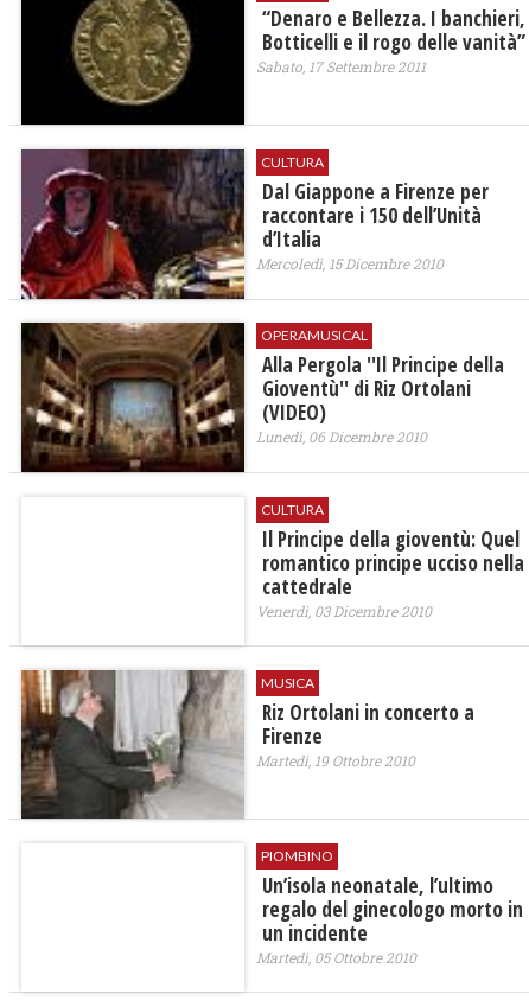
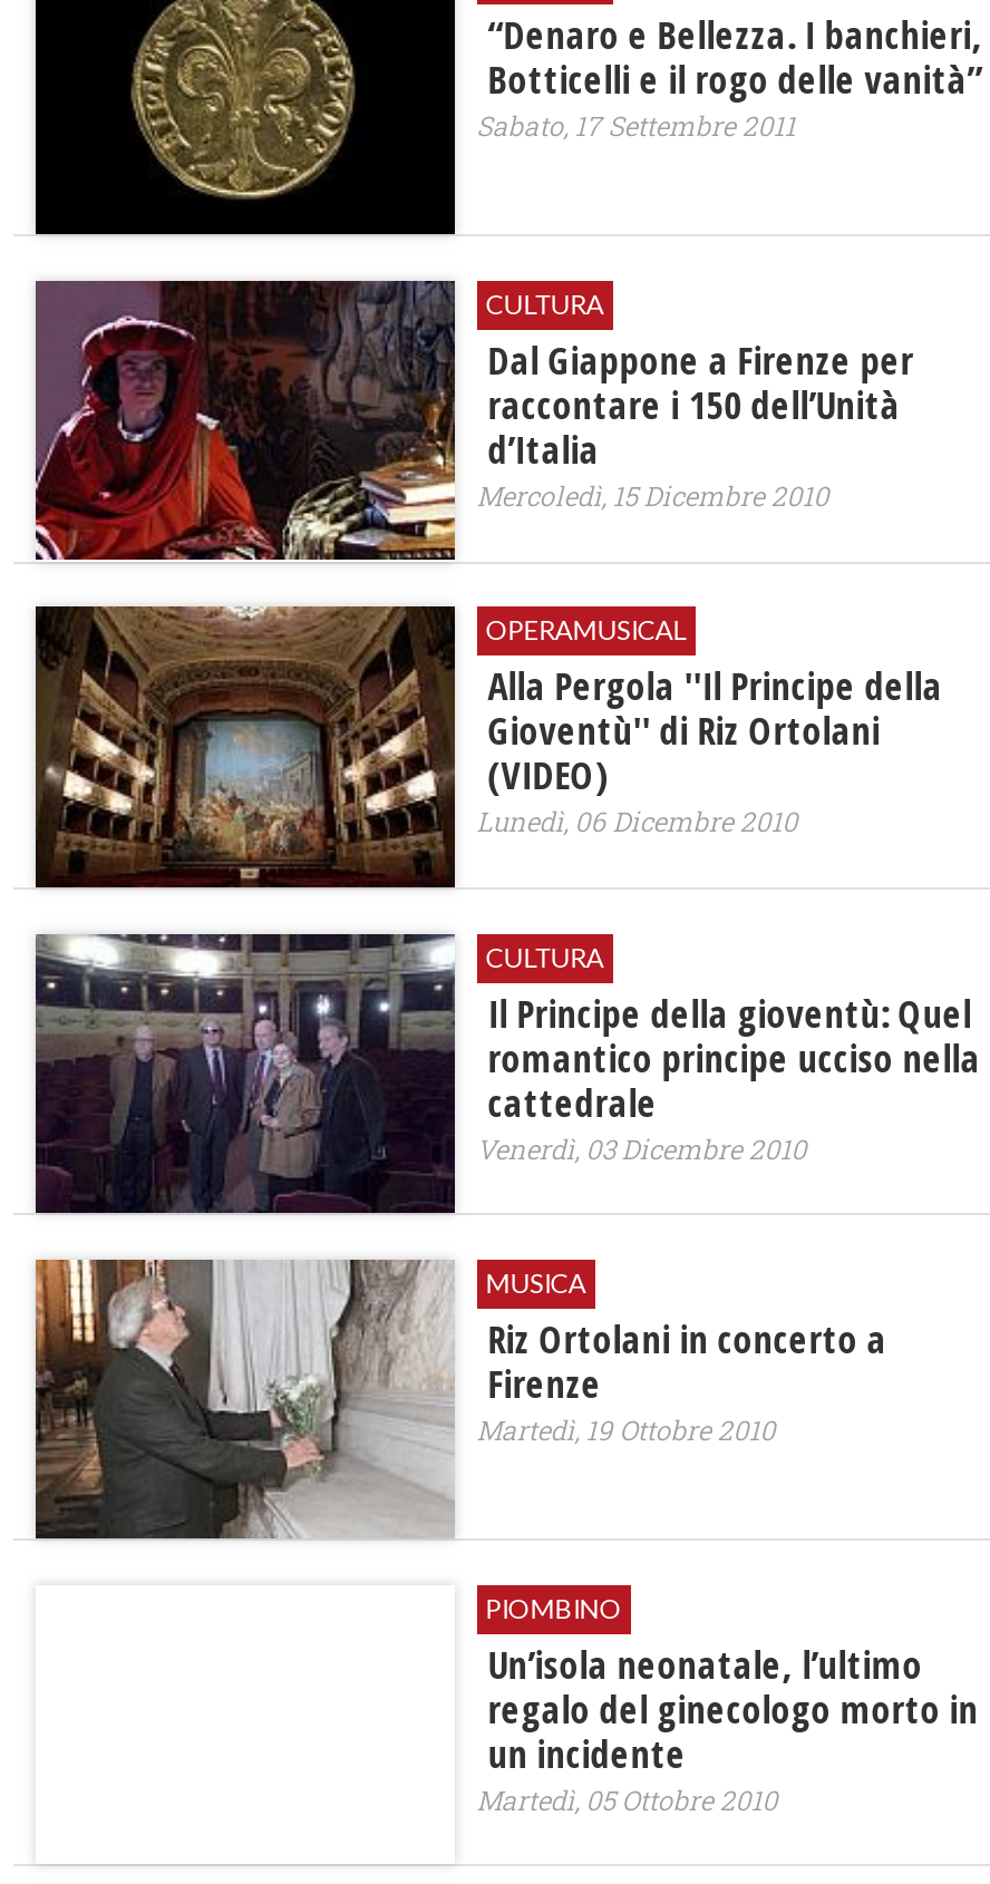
+ [image]
